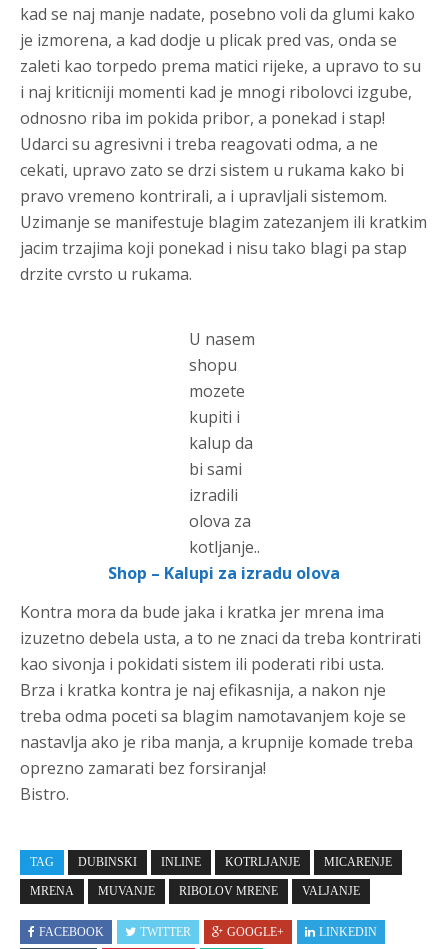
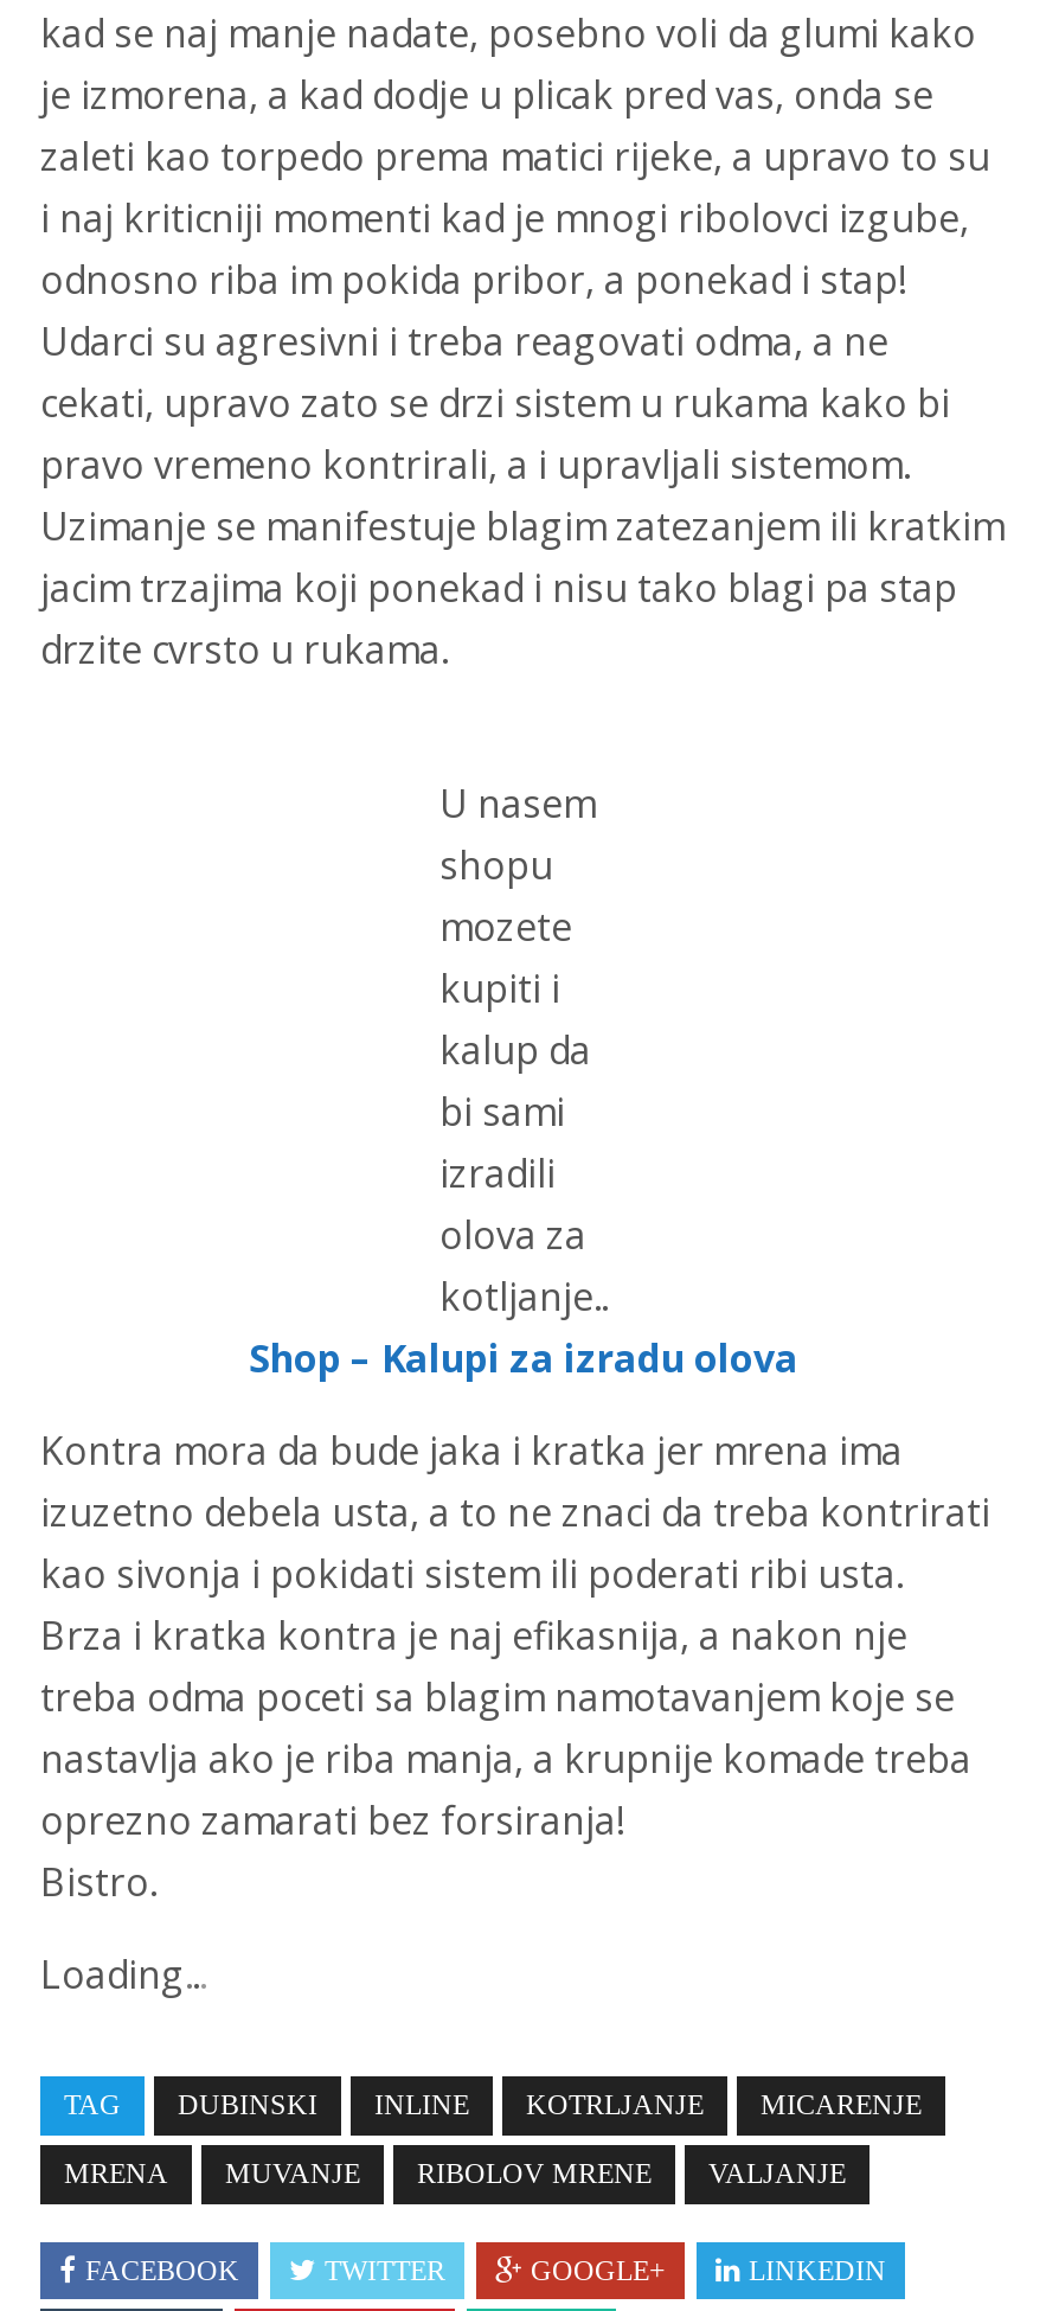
+ Loading...
